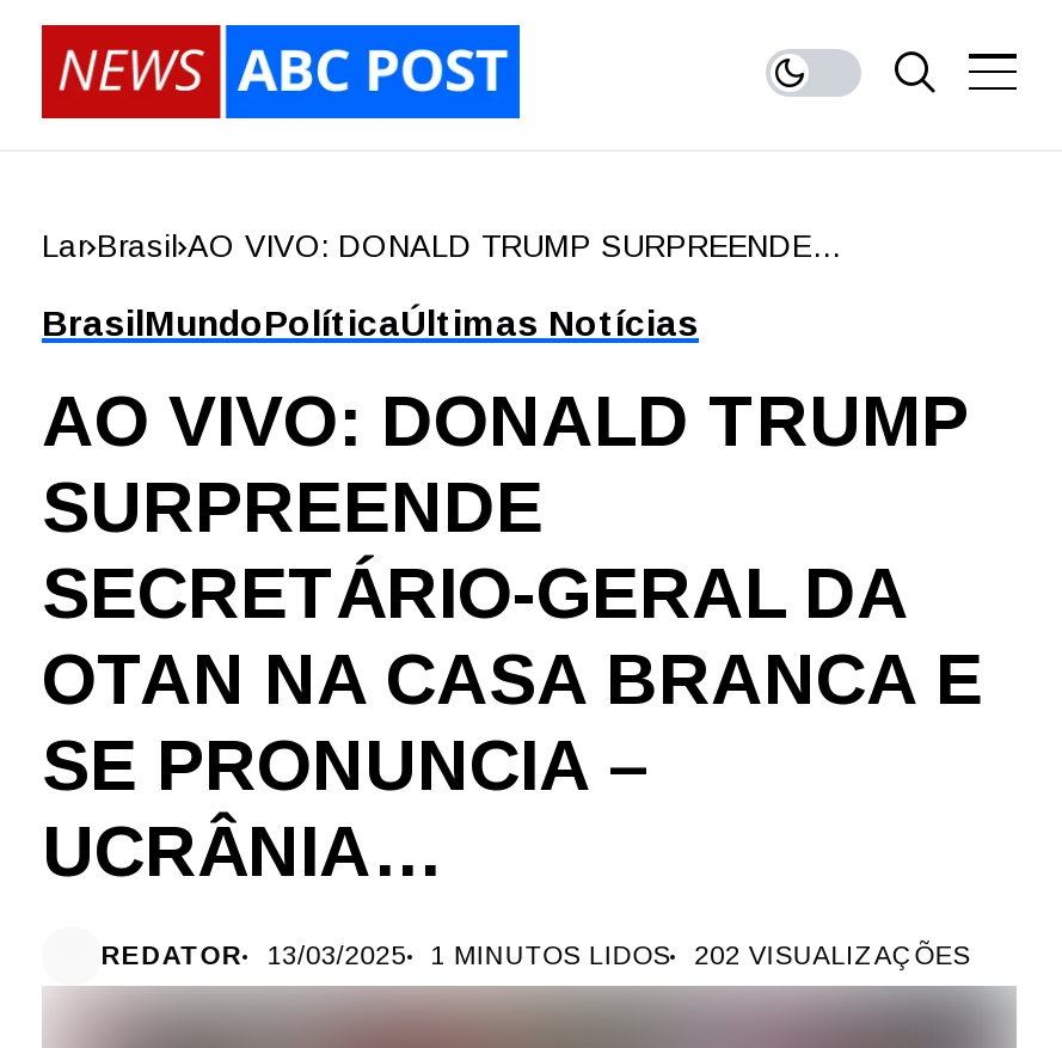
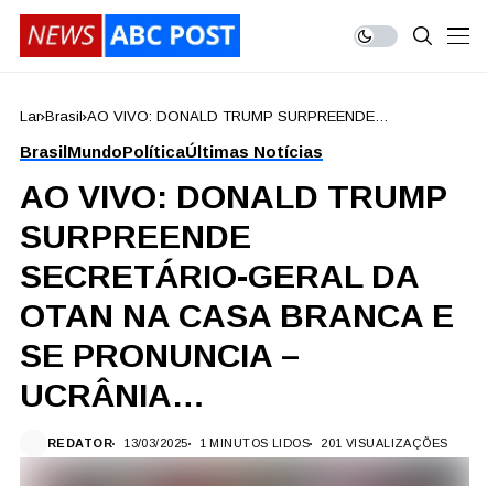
- 202 VISUALIZAÇÕES
+ 201 VISUALIZAÇÕES
